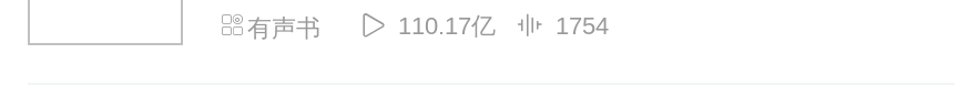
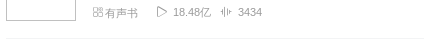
- 110.17亿
- 1754
+ 18.48亿
+ 3434
